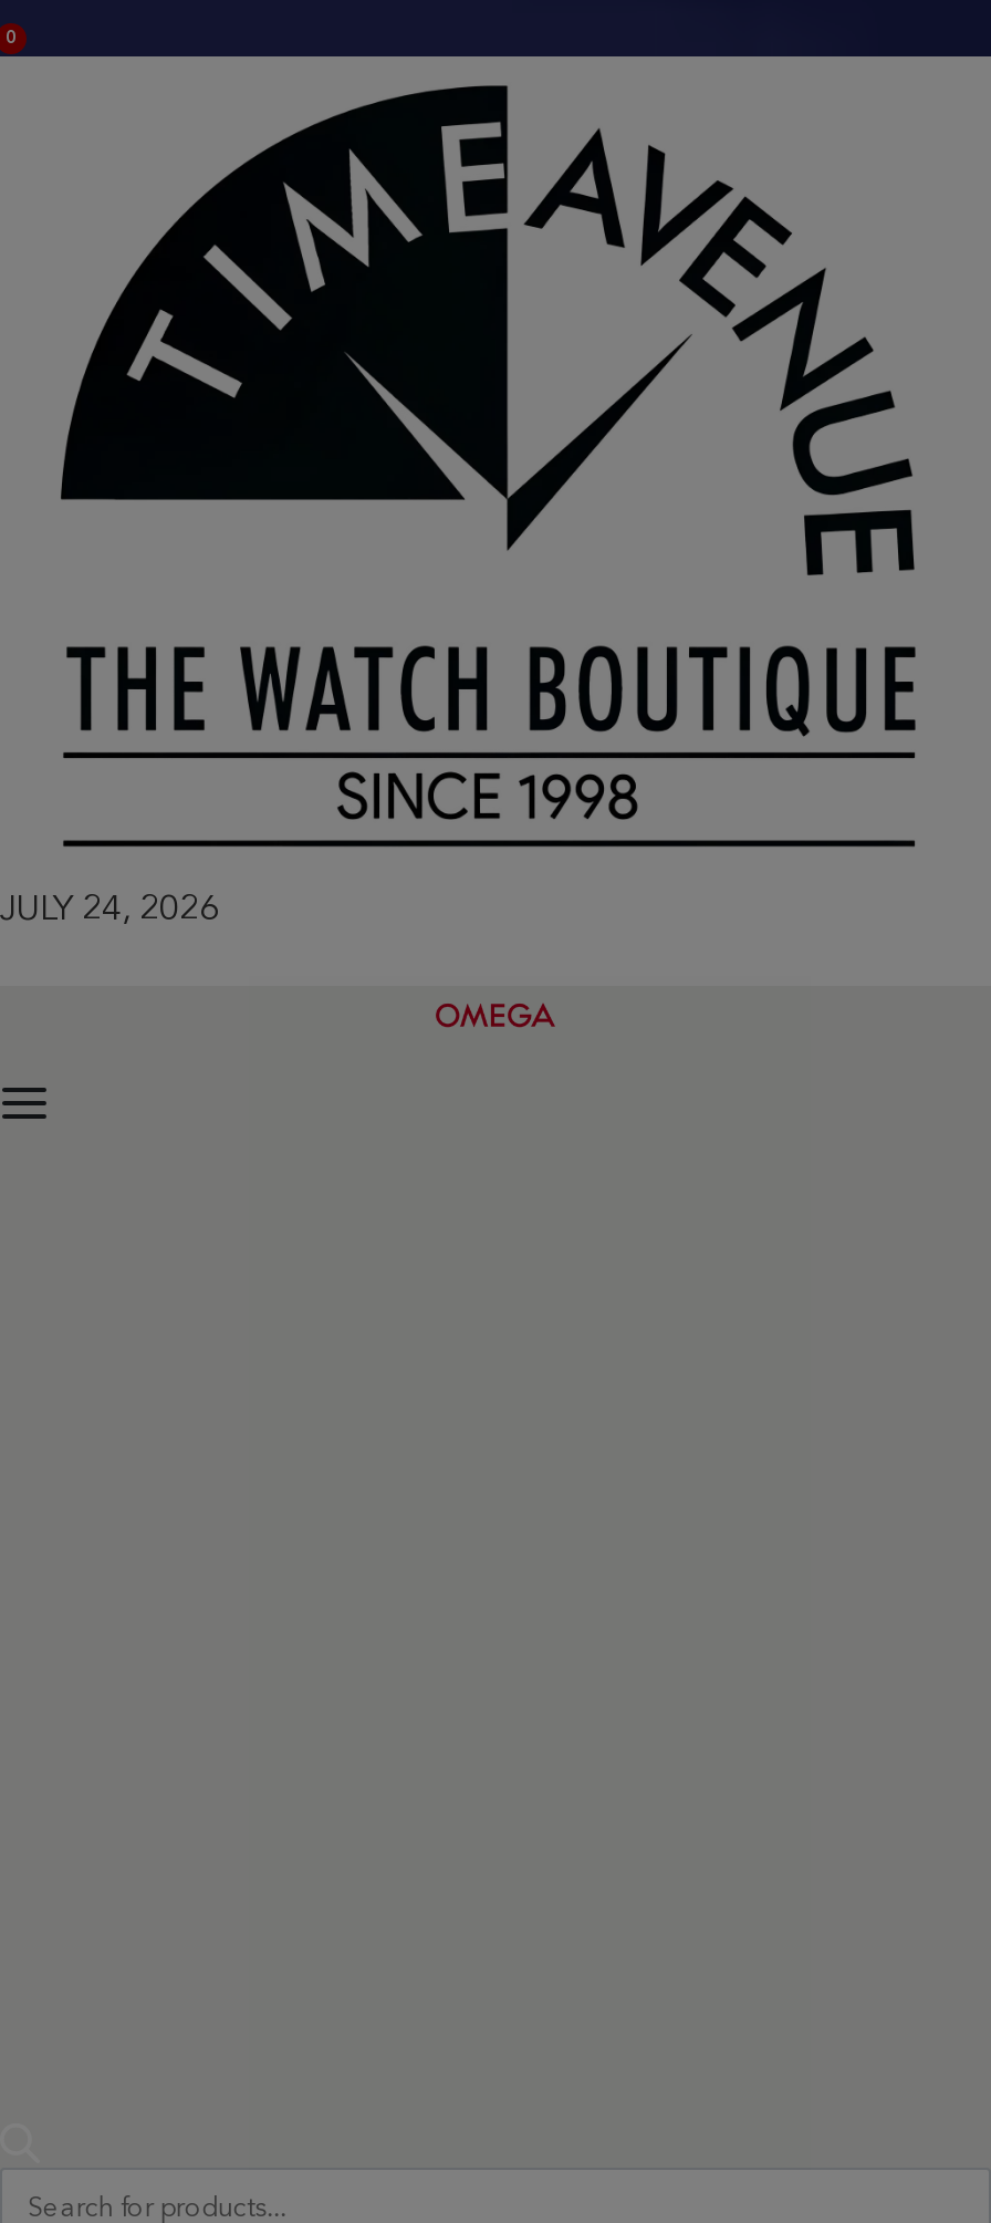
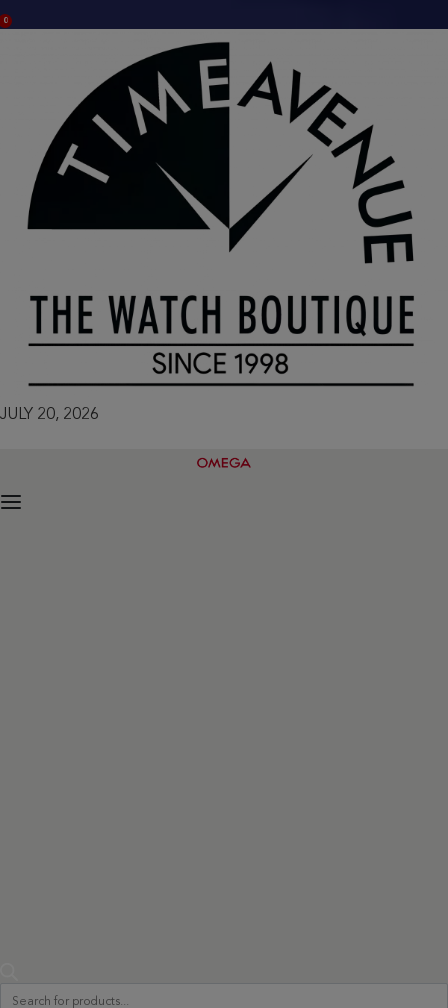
- JULY 24, 2026
+ JULY 20, 2026
